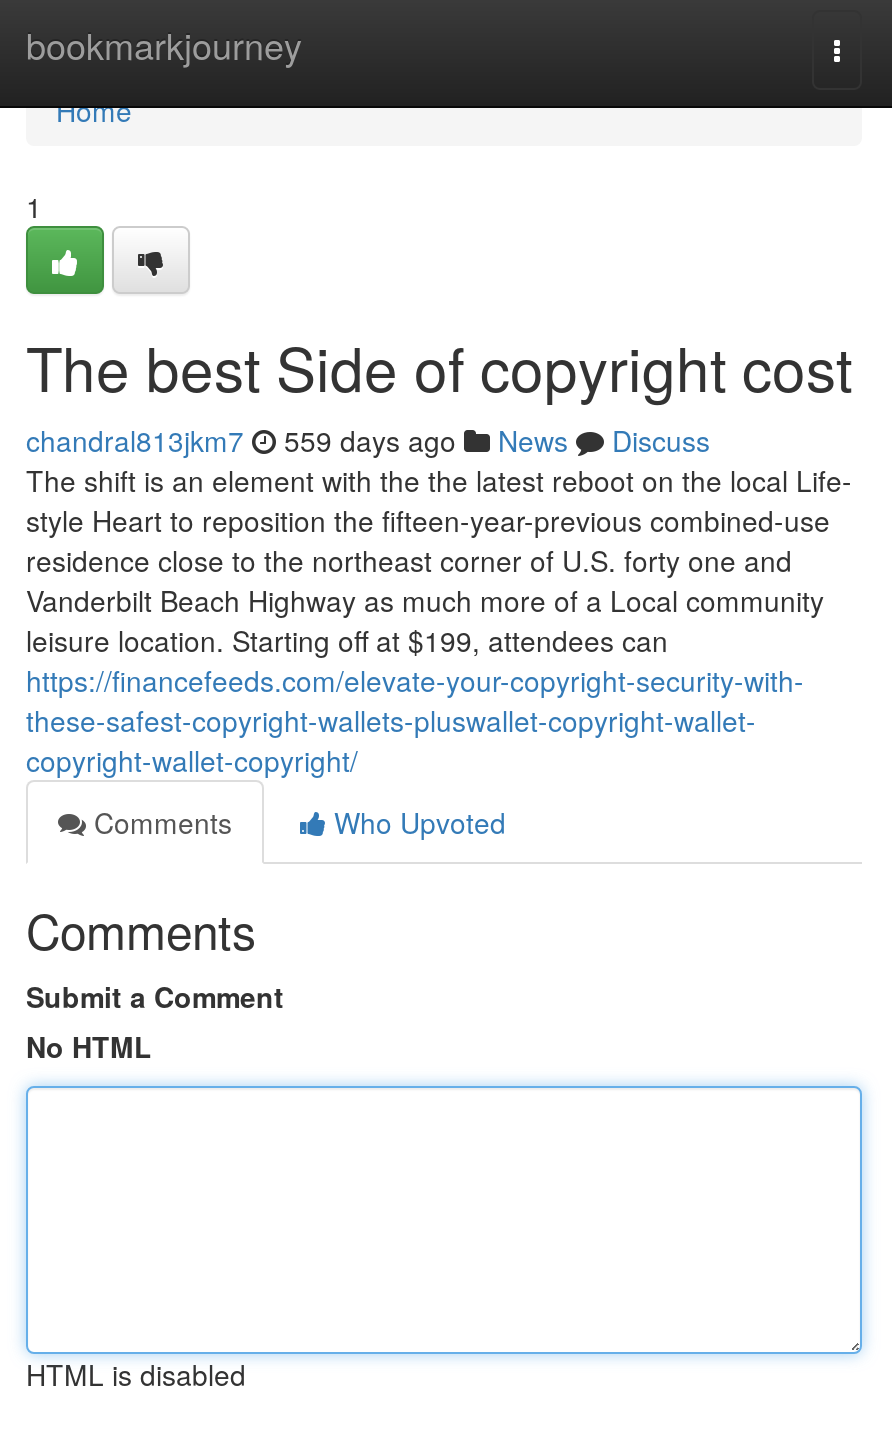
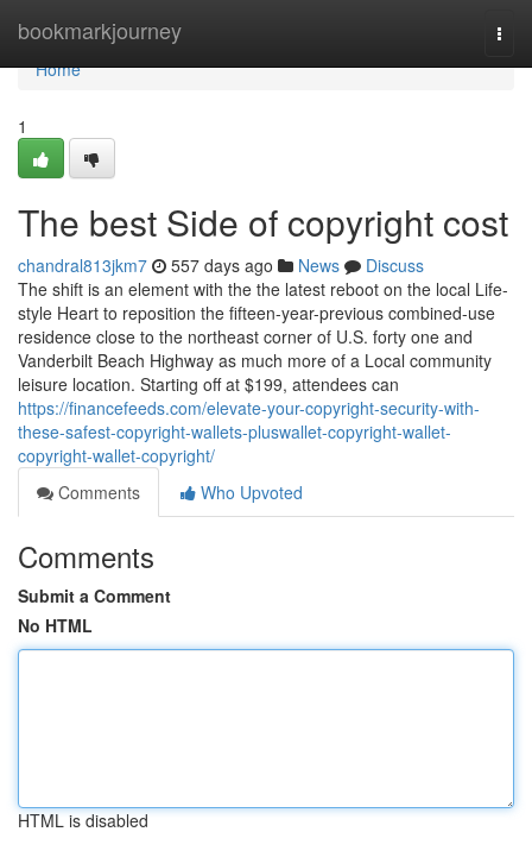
- chandral813jkm7 559 days ago News Discuss
+ chandral813jkm7 557 days ago News Discuss
